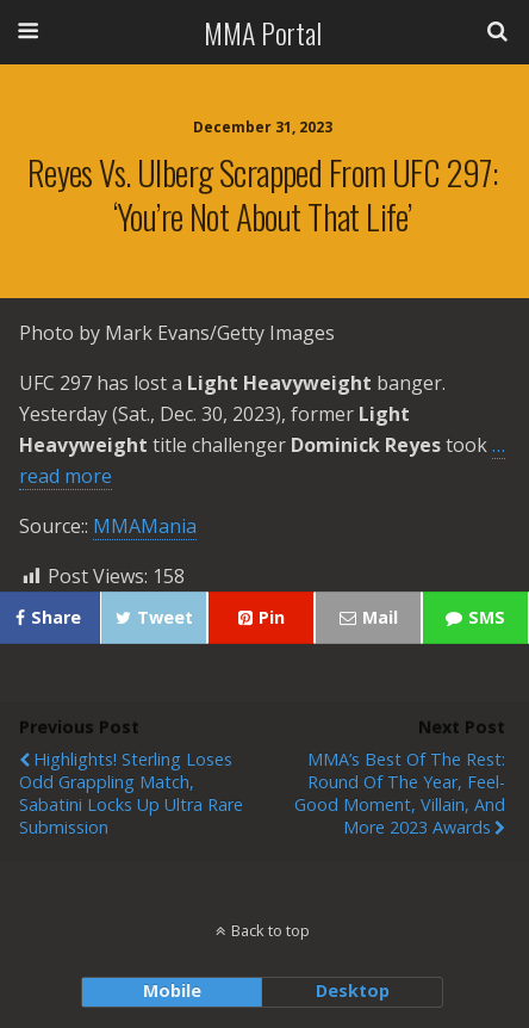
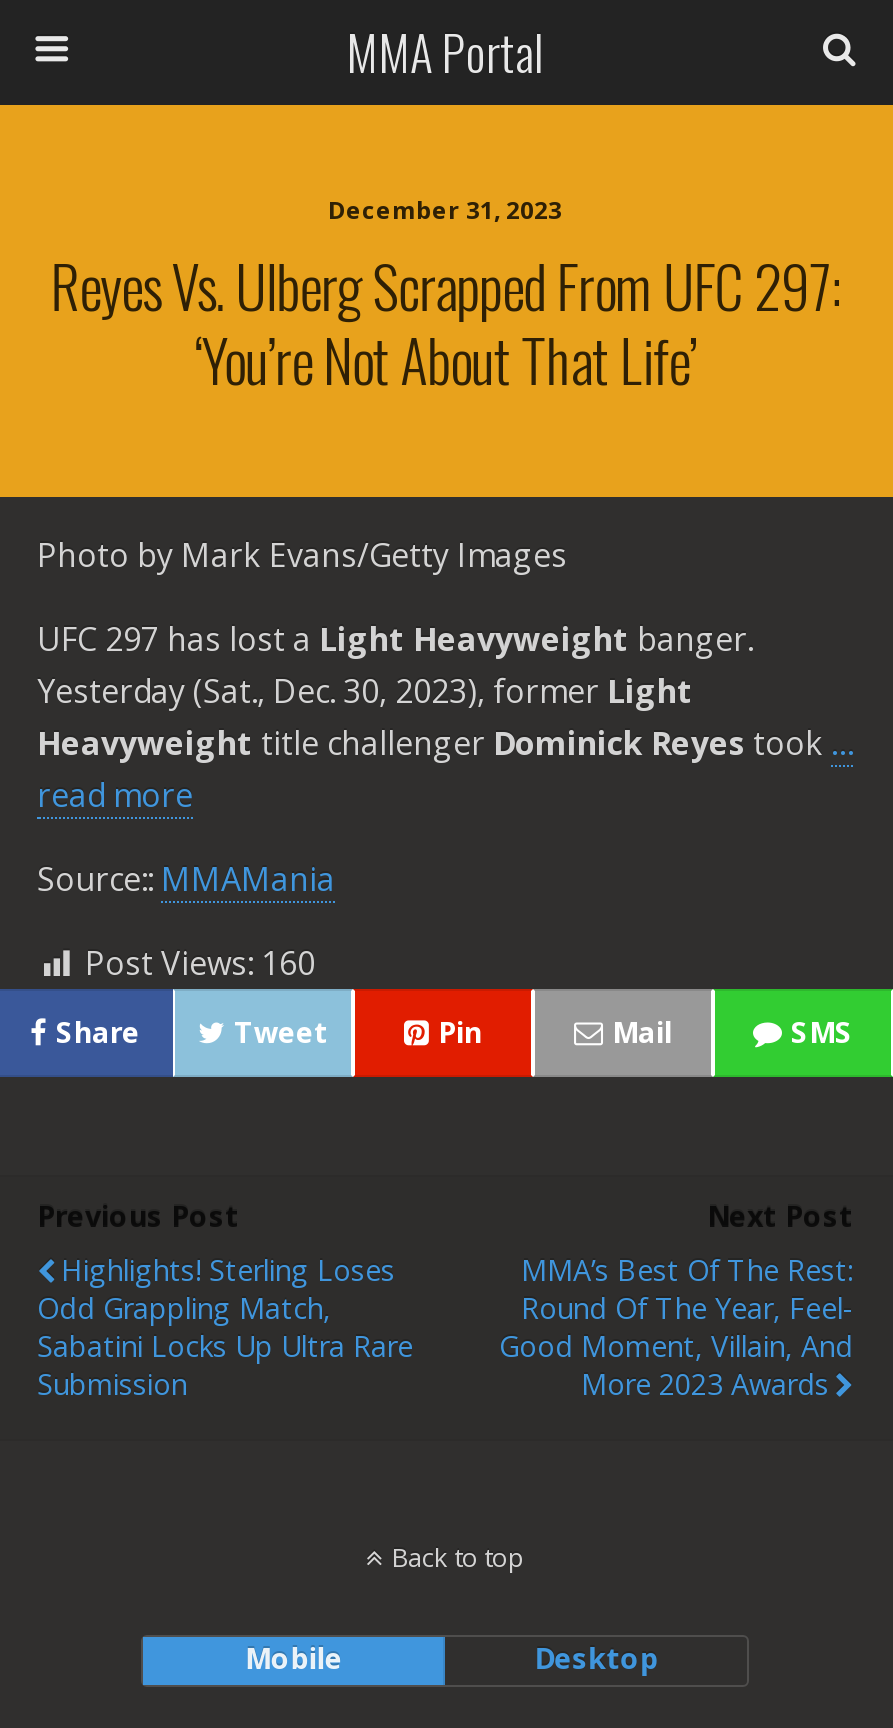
- Post Views: 158
+ Post Views: 160
